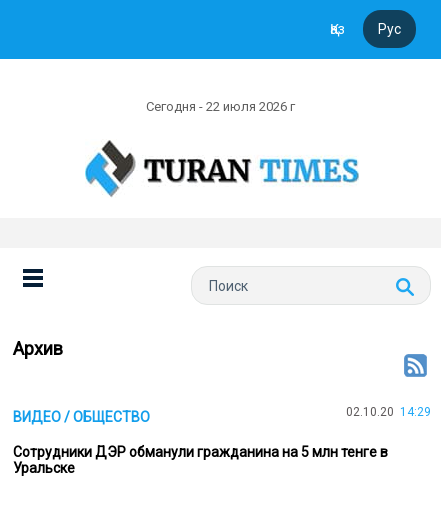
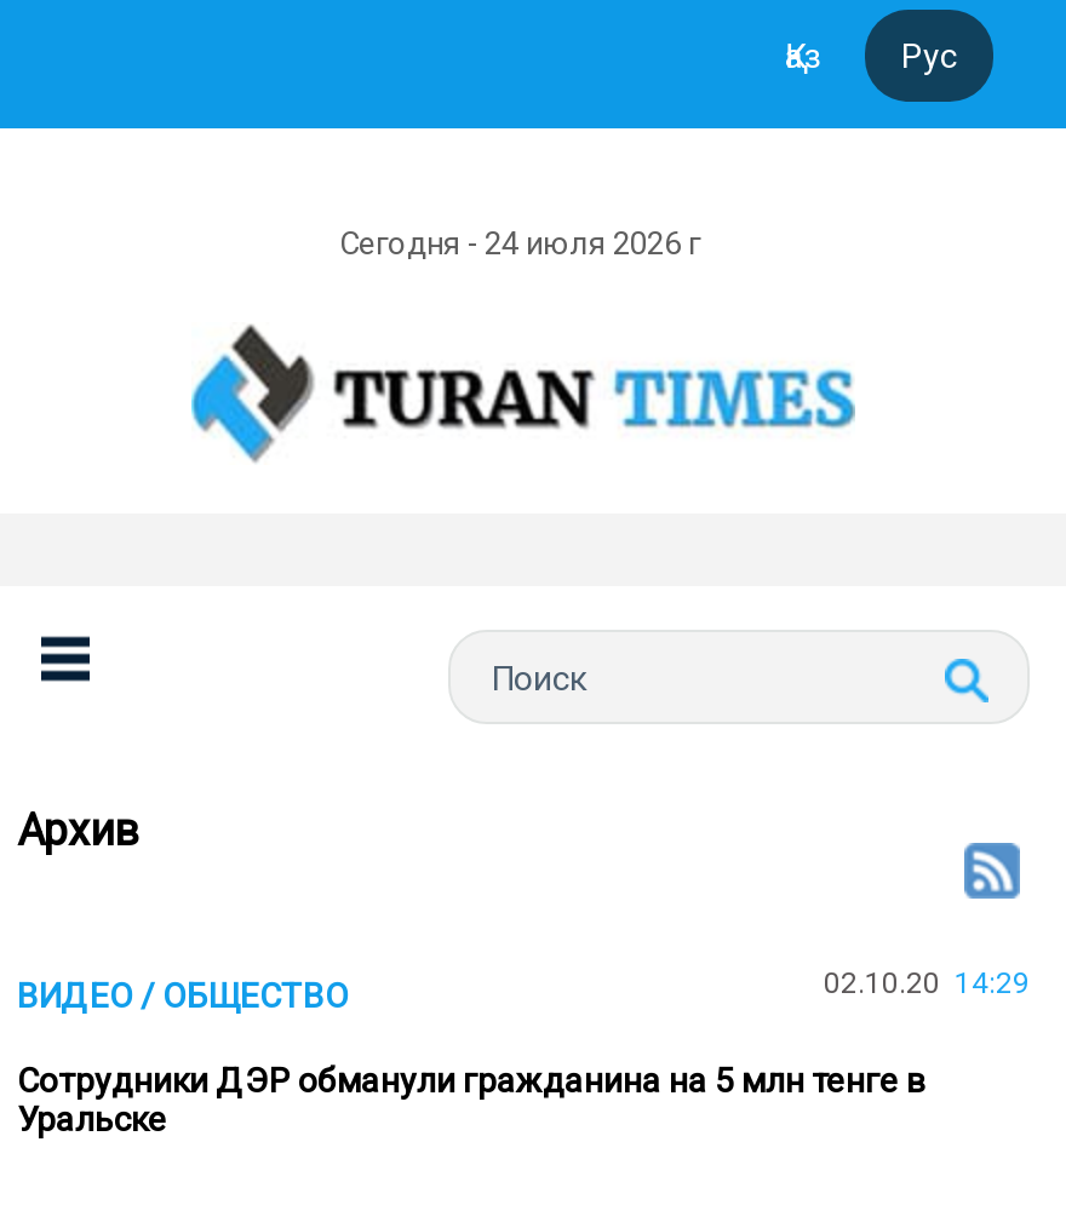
- Сегодня - 22 июля 2026 г
+ Сегодня - 24 июля 2026 г
